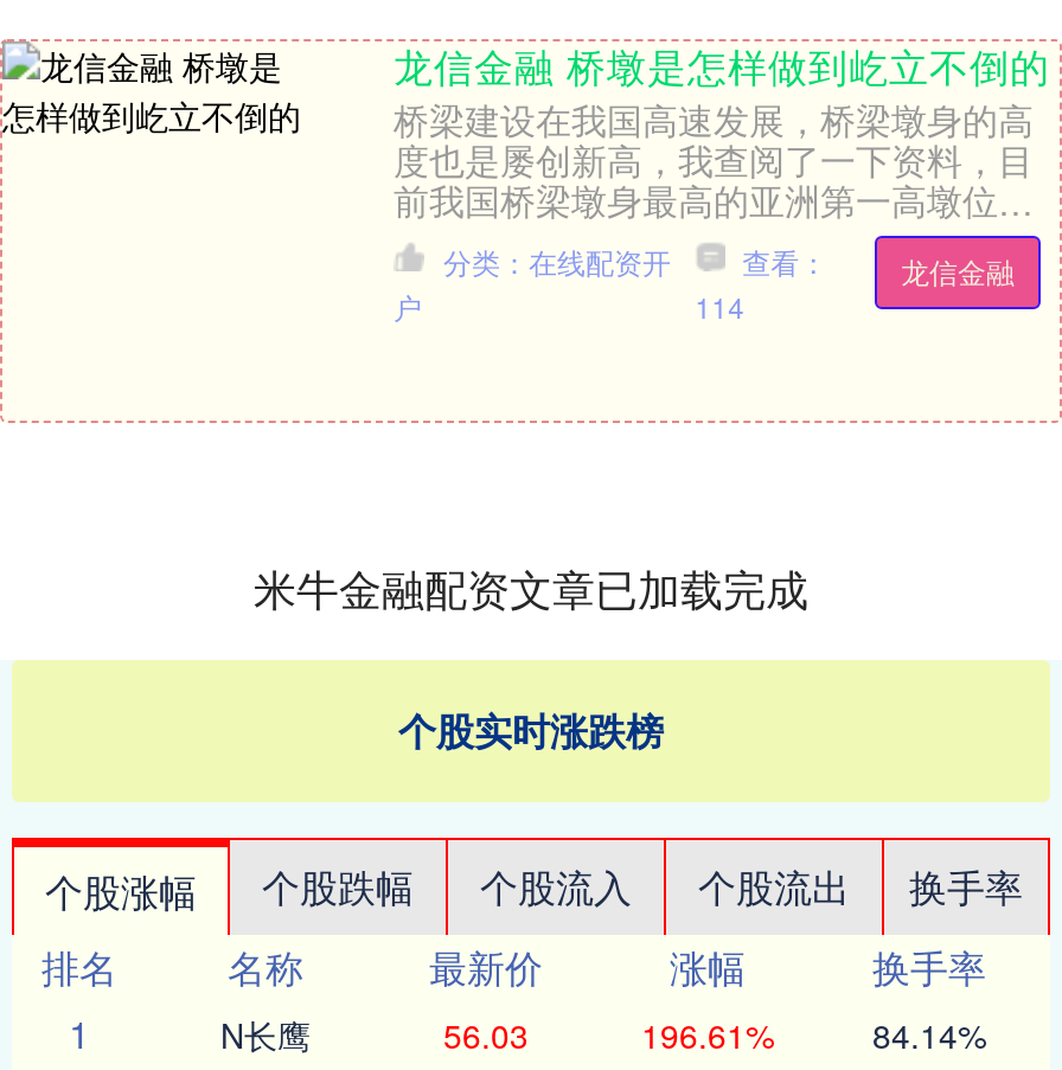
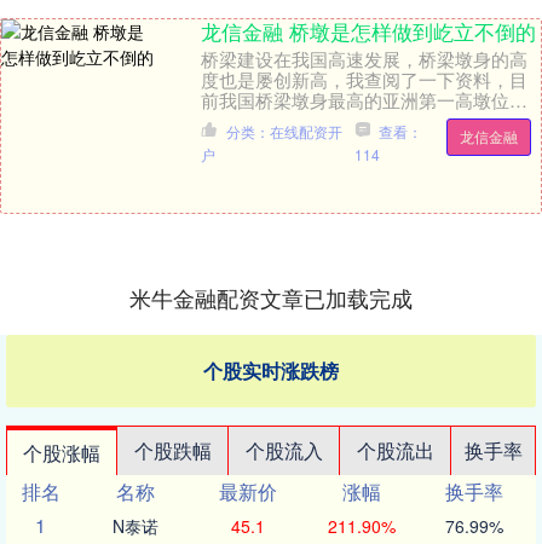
- N长鹰
+ N泰诺

- 56.03
+ 45.1

- 196.61%
+ 211.90%

- 84.14%
+ 76.99%
